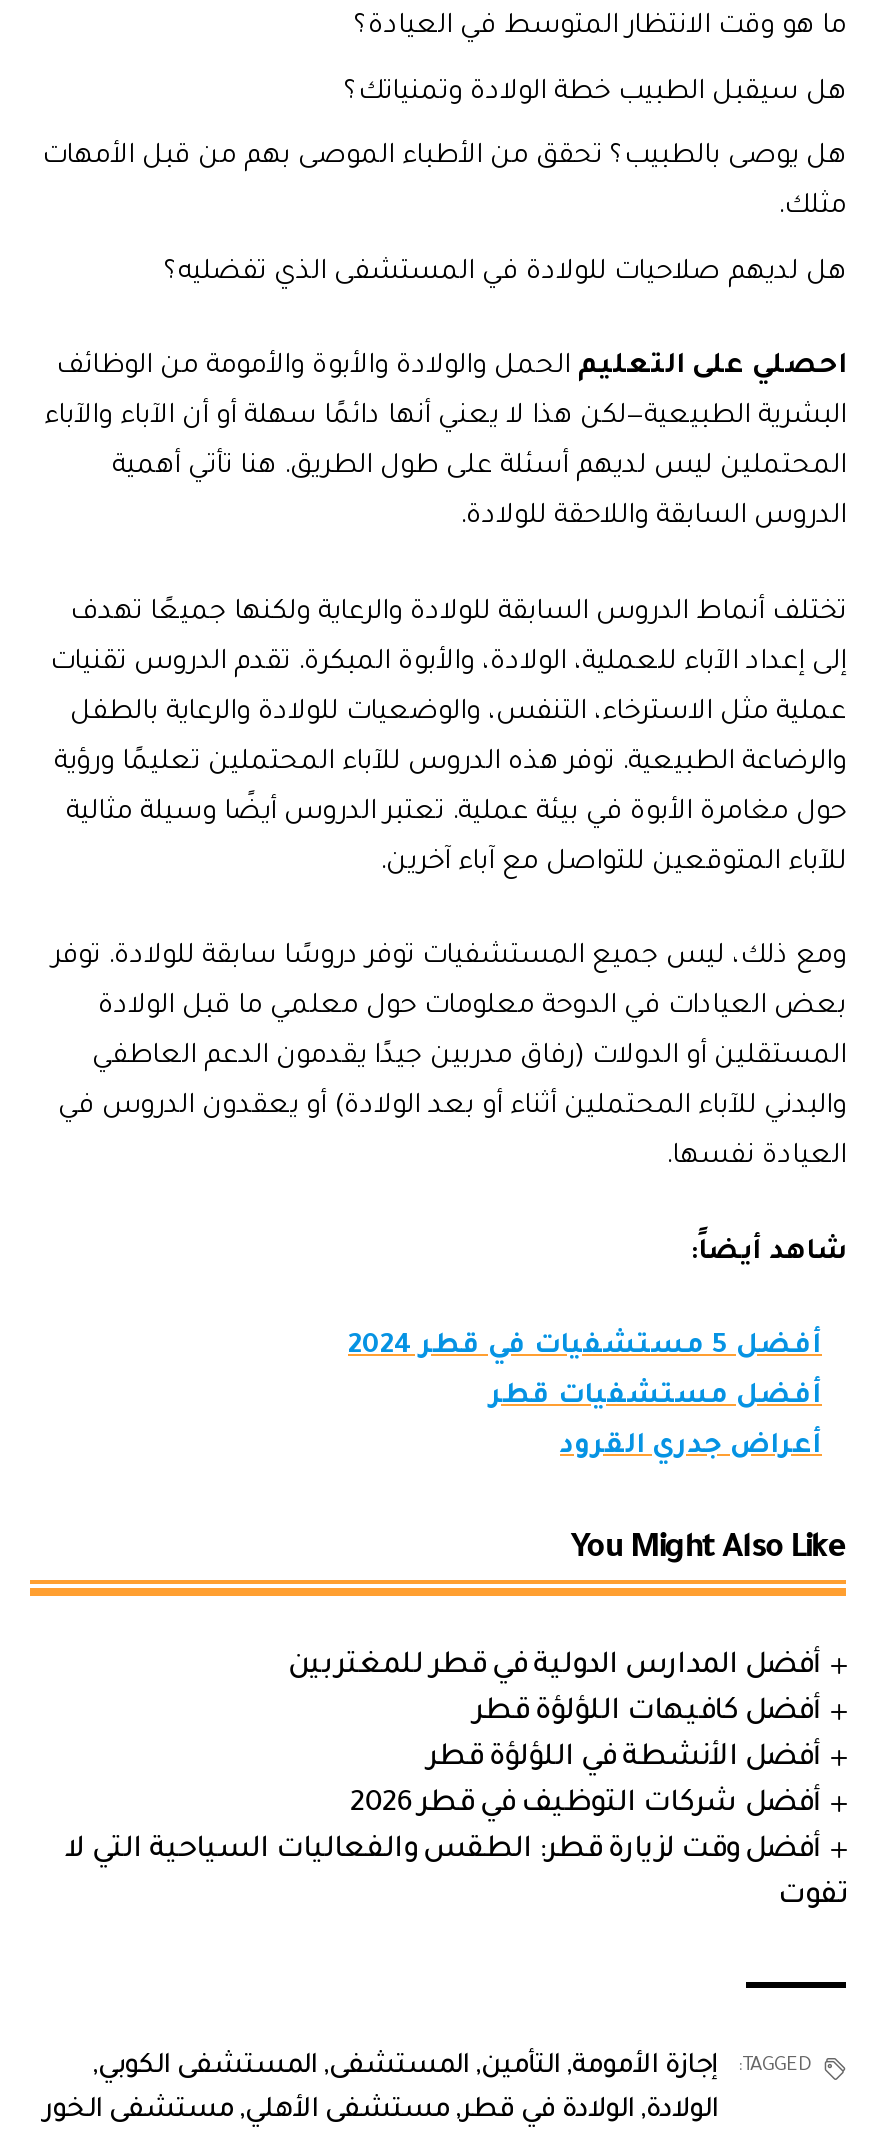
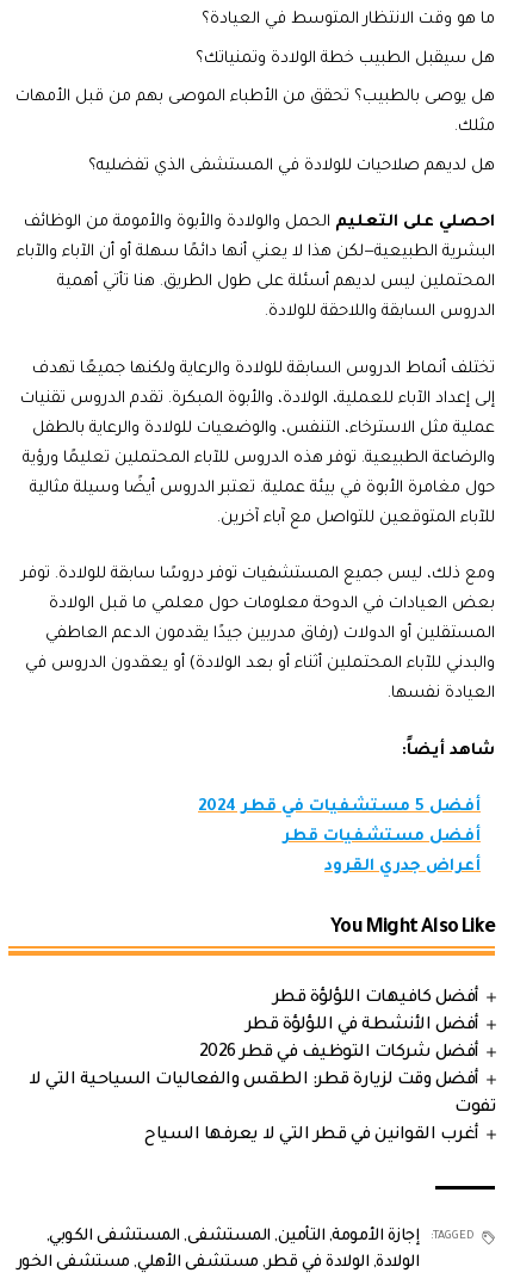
- أفضل المدارس الدولية في قطر للمغتربين

moved up: أفضل كافيهات اللؤلؤة قطر | أفضل الأنشطة في اللؤلؤة قطر | أفضل وقت لزيارة قطر: الطقس والفعاليات السياحية التي لا | تفوت

+ أغرب القوانين في قطر التي لا يعرفها السياح
